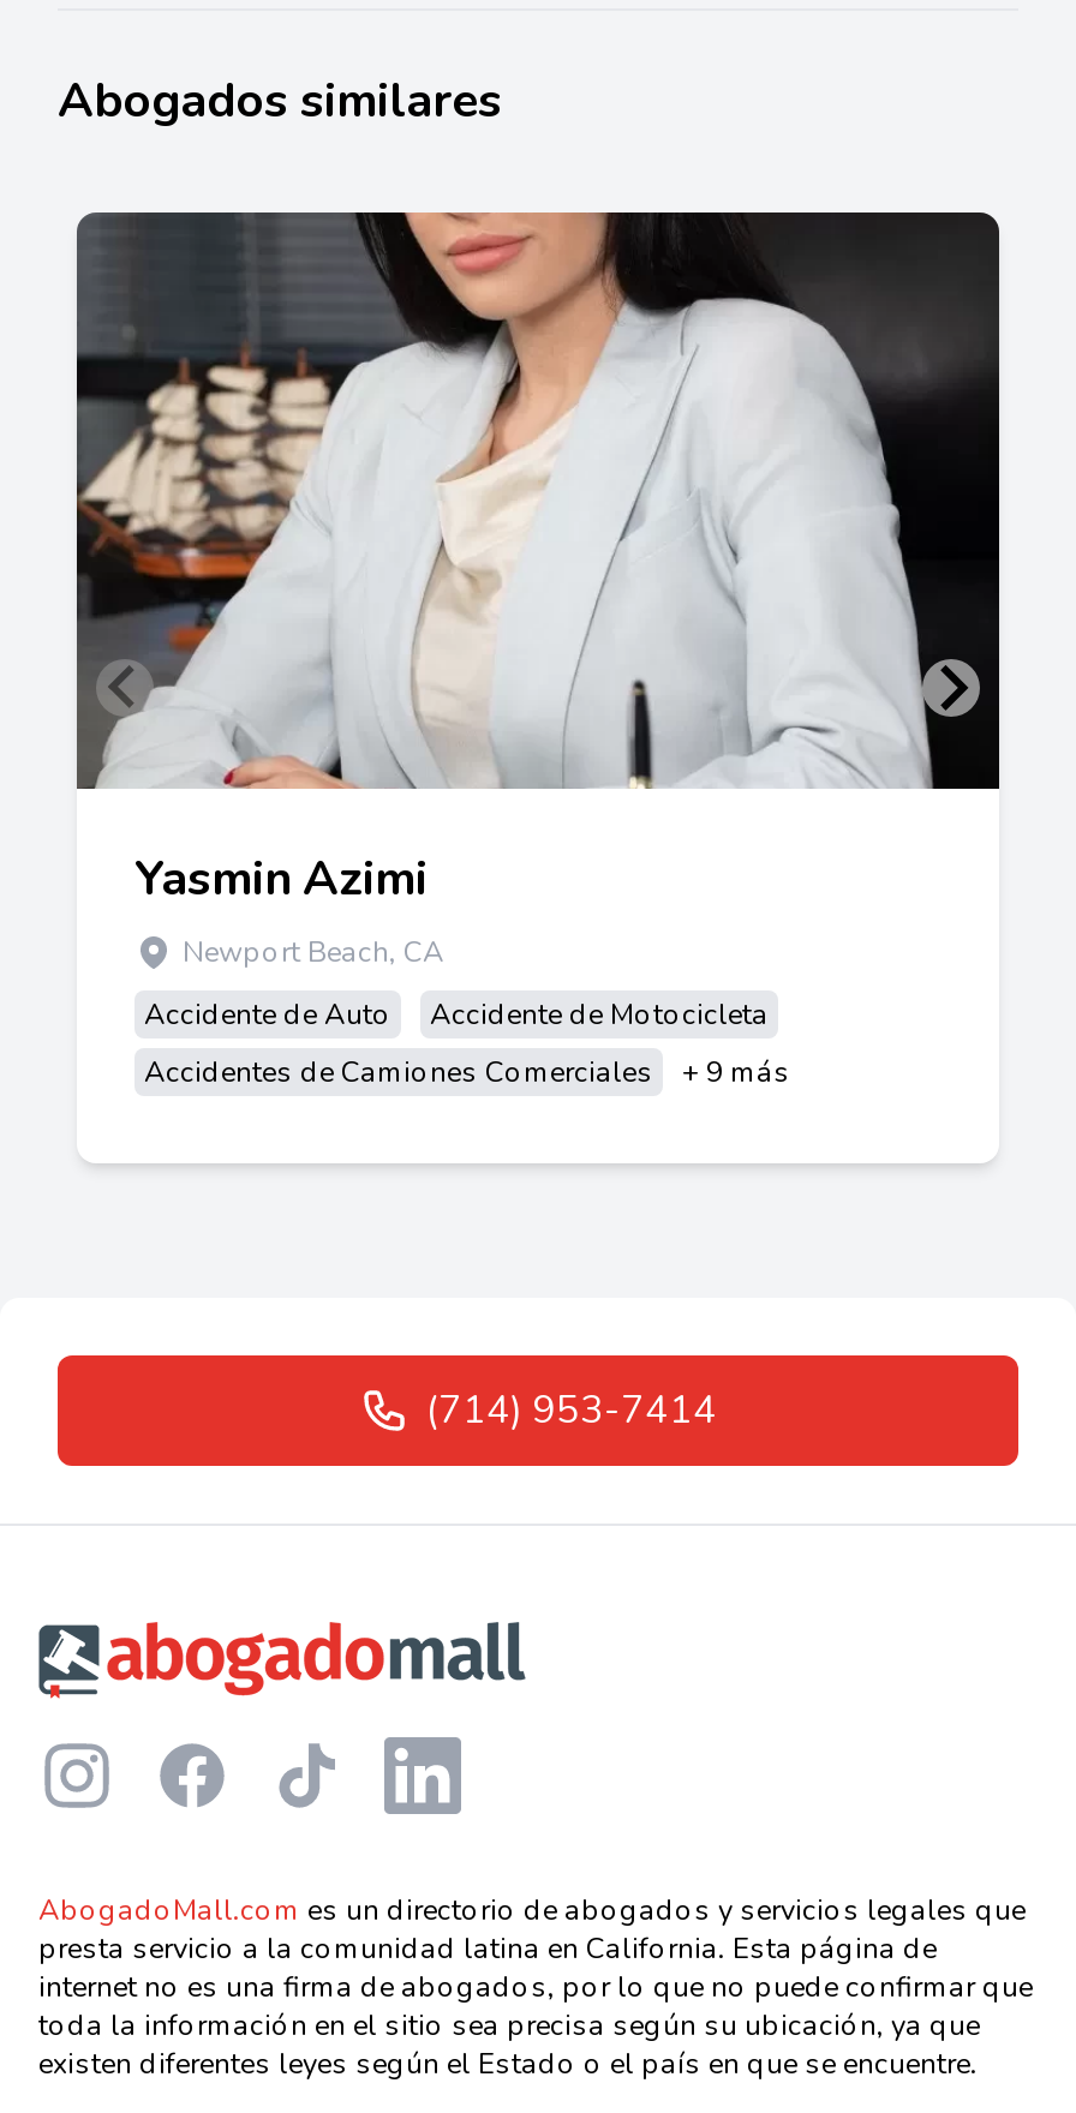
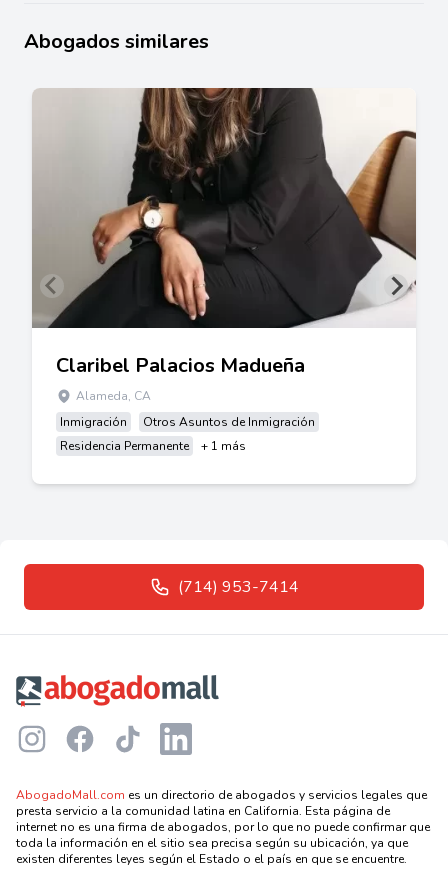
- [image]
- Yasmin Azimi
- Newport Beach, CA
+ [image]
+ Claribel Palacios Madueña
+ Alameda, CA

- Accidente de Auto
- Accidente de Motocicleta
+ Inmigración
+ Otros Asuntos de Inmigración

- Accidentes de Camiones Comerciales
- + 9 más
+ Residencia Permanente
+ + 1 más
